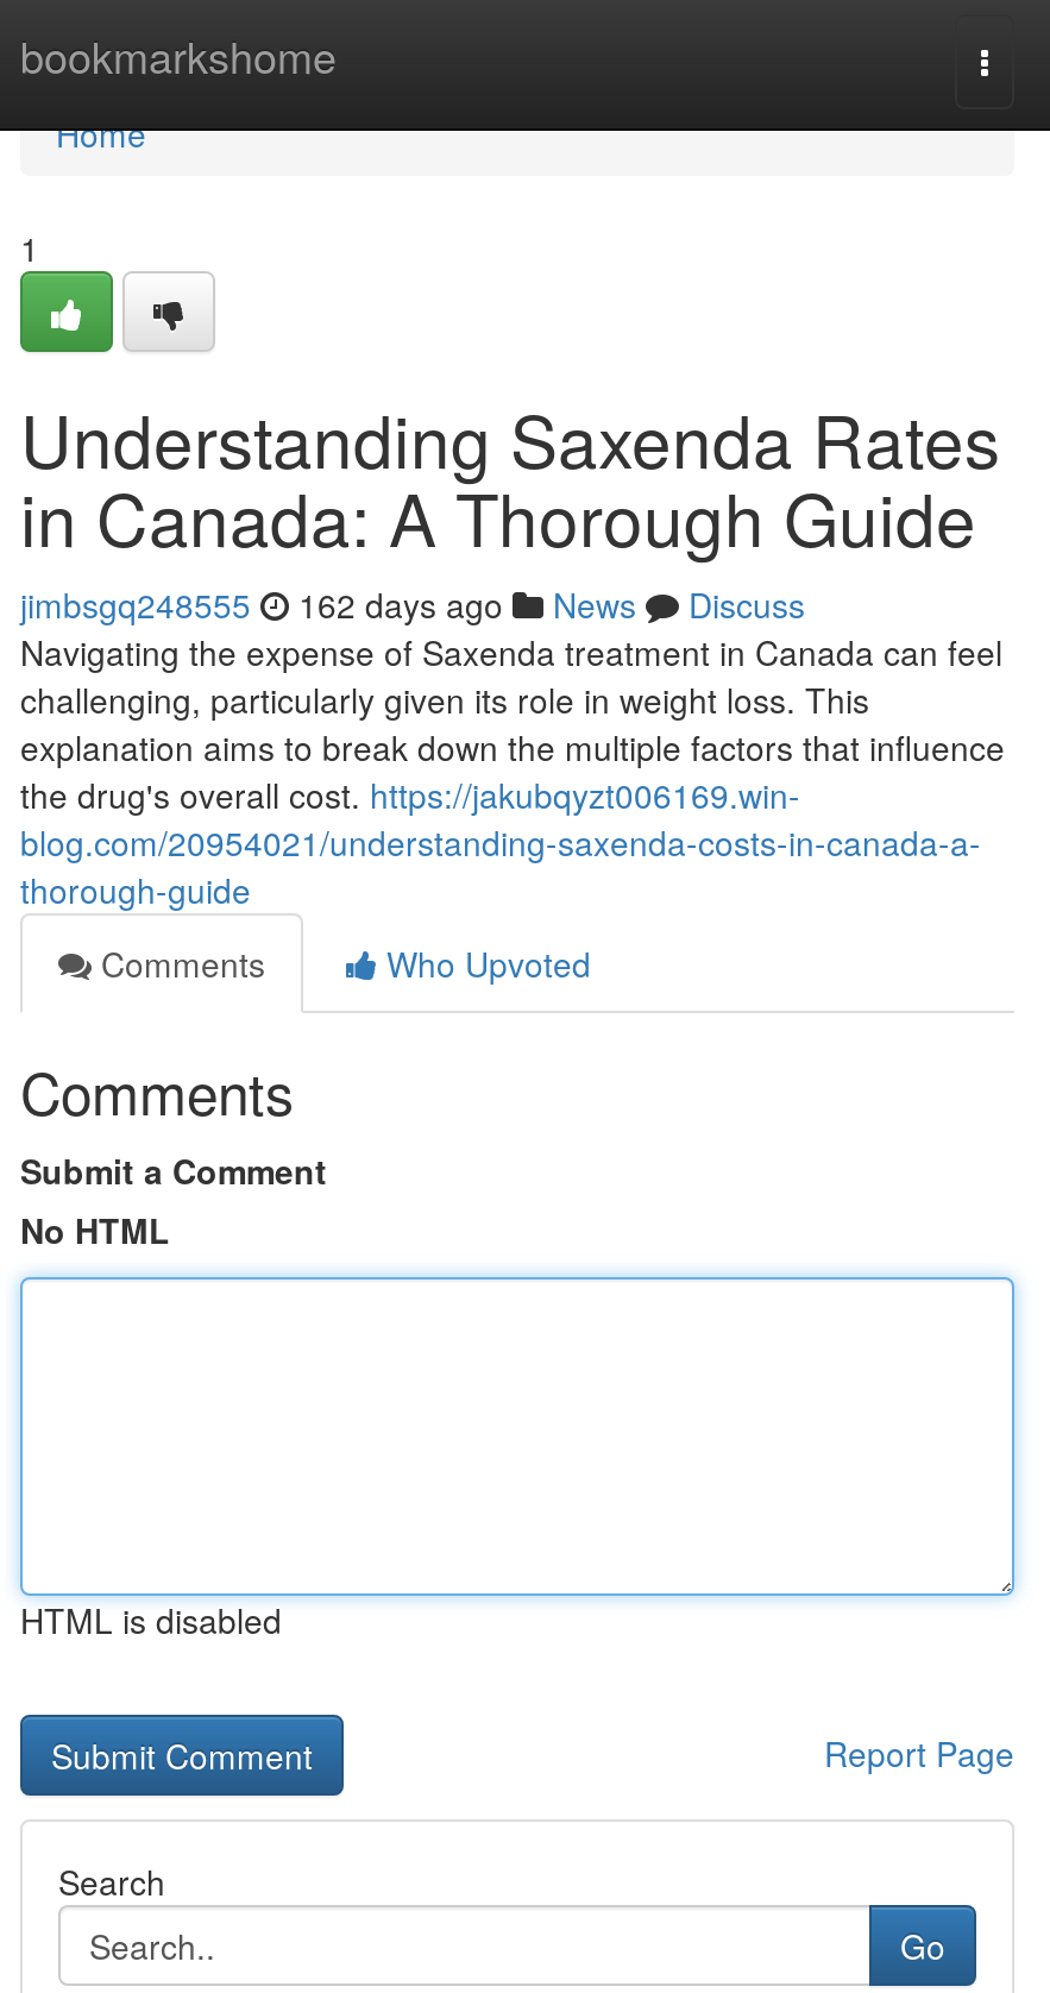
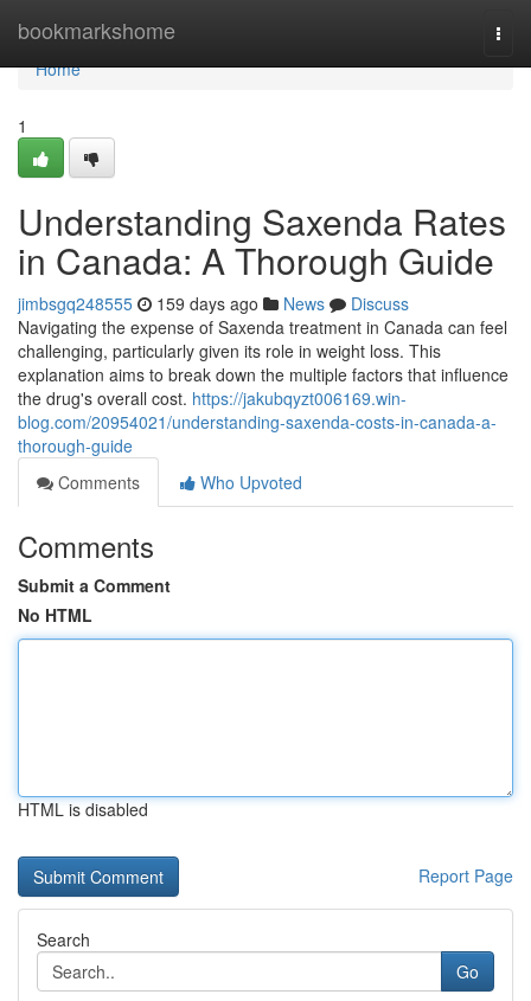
- jimbsgq248555 162 days ago News Discuss
+ jimbsgq248555 159 days ago News Discuss
